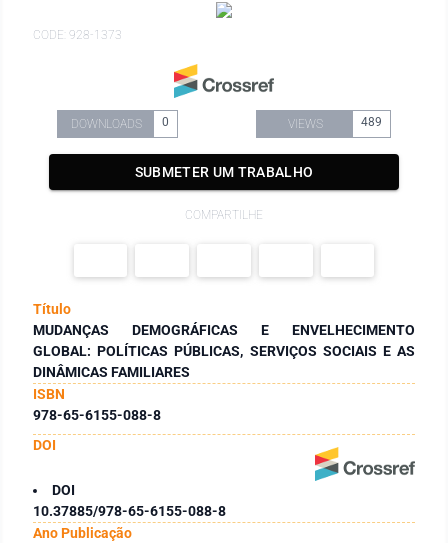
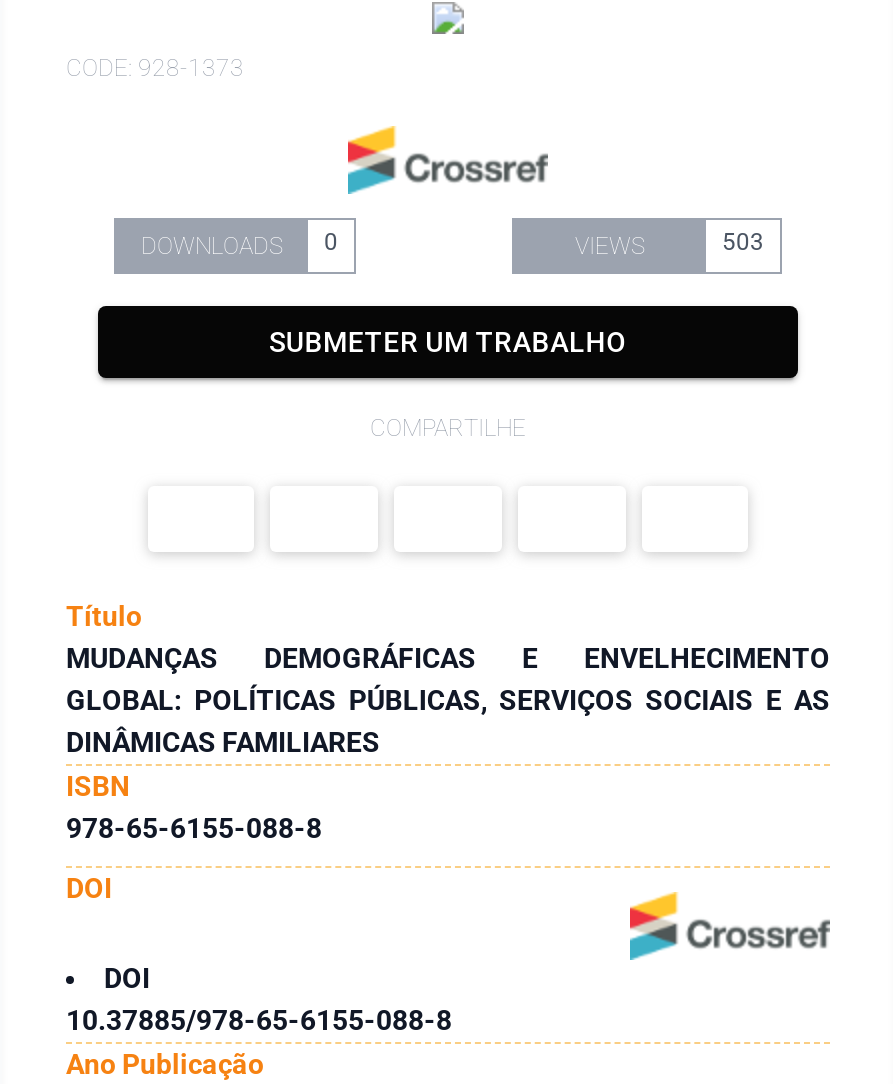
- 489
+ 503
